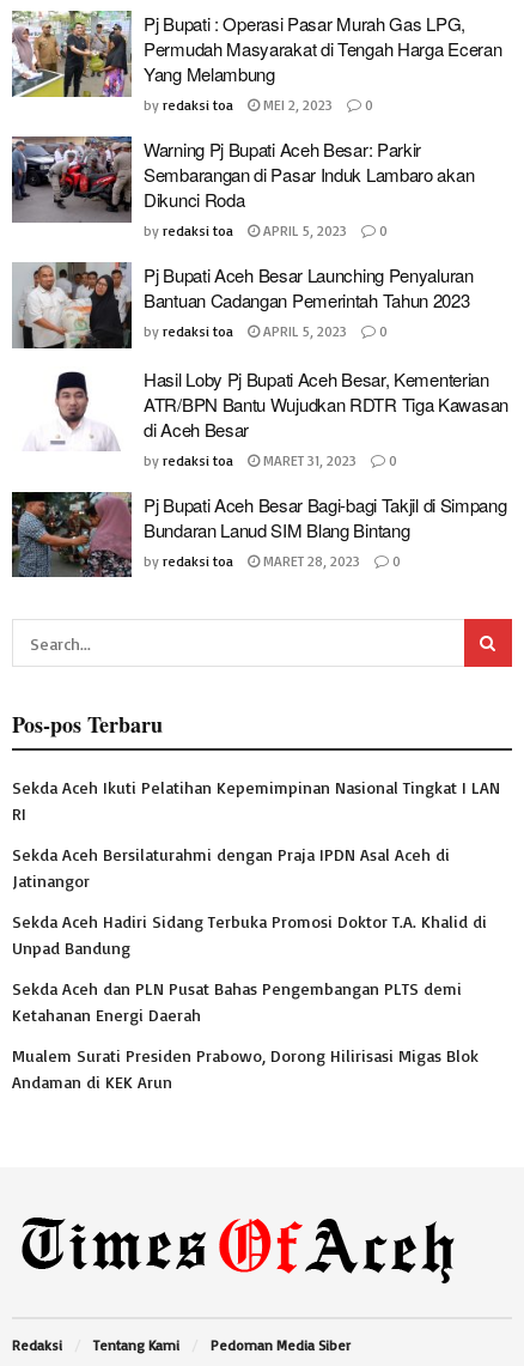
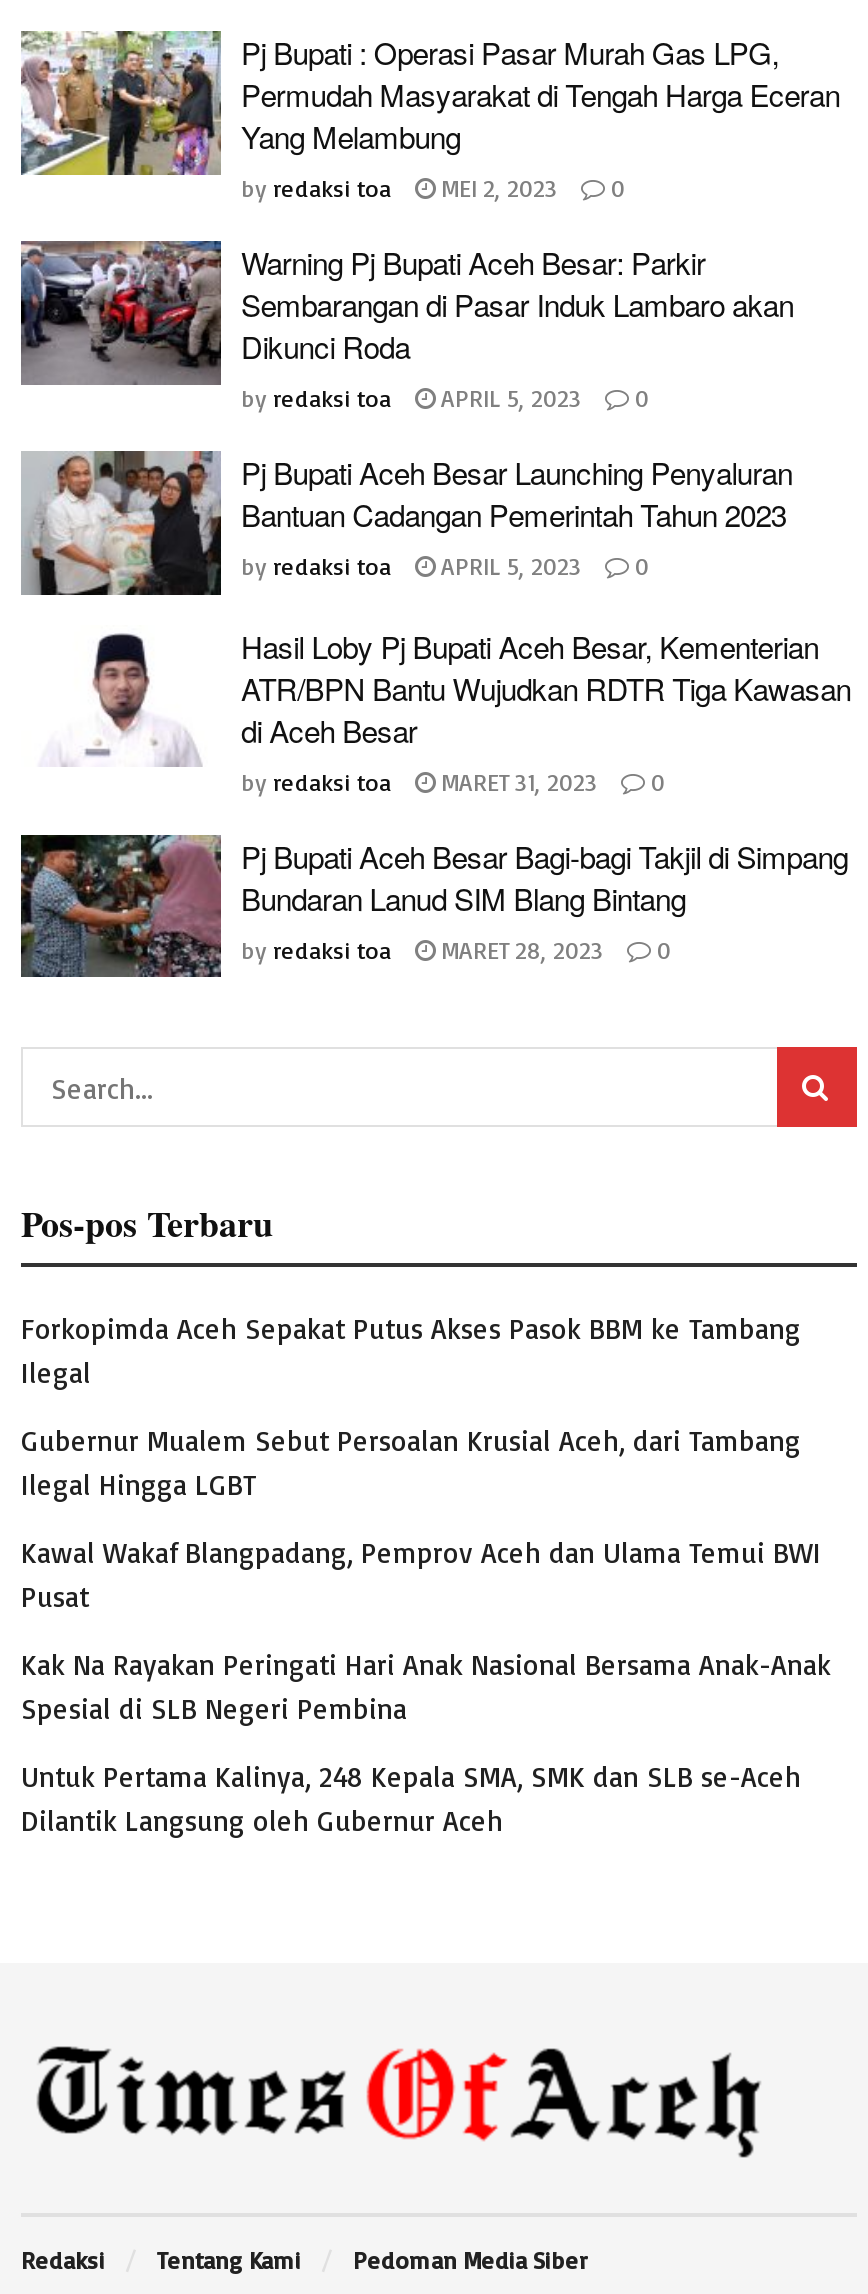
- Sekda Aceh Ikuti Pelatihan Kepemimpinan Nasional Tingkat I LAN
- RI
+ Forkopimda Aceh Sepakat Putus Akses Pasok BBM ke Tambang
+ Ilegal

- Sekda Aceh Bersilaturahmi dengan Praja IPDN Asal Aceh di
- Jatinangor
+ Gubernur Mualem Sebut Persoalan Krusial Aceh, dari Tambang
+ Ilegal Hingga LGBT

- Sekda Aceh Hadiri Sidang Terbuka Promosi Doktor T.A. Khalid di
- Unpad Bandung
+ Kawal Wakaf Blangpadang, Pemprov Aceh dan Ulama Temui BWI
+ Pusat

- Sekda Aceh dan PLN Pusat Bahas Pengembangan PLTS demi
- Ketahanan Energi Daerah
+ Kak Na Rayakan Peringati Hari Anak Nasional Bersama Anak-Anak
+ Spesial di SLB Negeri Pembina

- Mualem Surati Presiden Prabowo, Dorong Hilirisasi Migas Blok
- Andaman di KEK Arun
+ Untuk Pertama Kalinya, 248 Kepala SMA, SMK dan SLB se-Aceh
+ Dilantik Langsung oleh Gubernur Aceh
